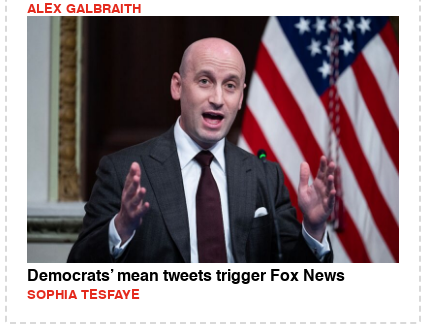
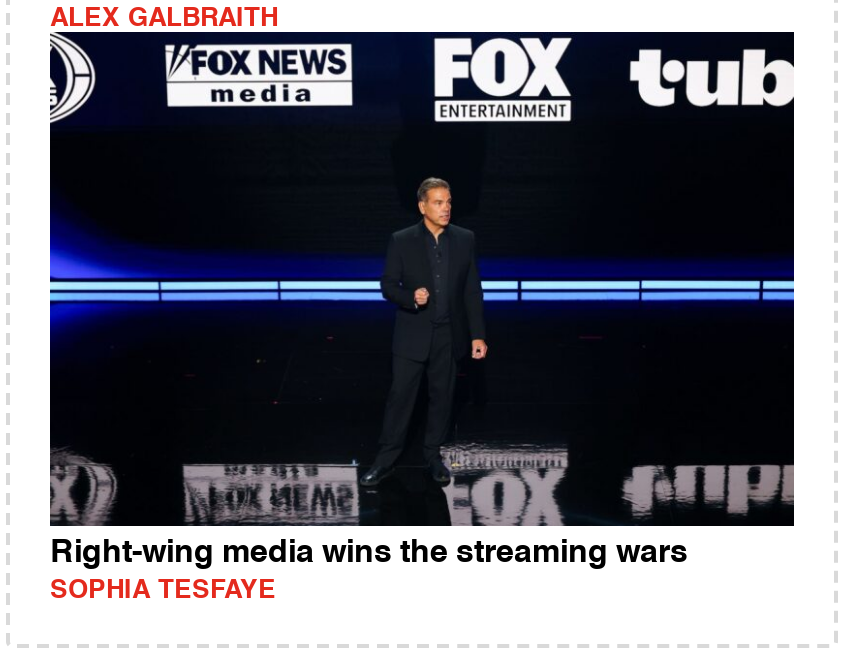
- [image]
- Democrats’ mean tweets trigger Fox News
+ [image]
+ Right-wing media wins the streaming wars
